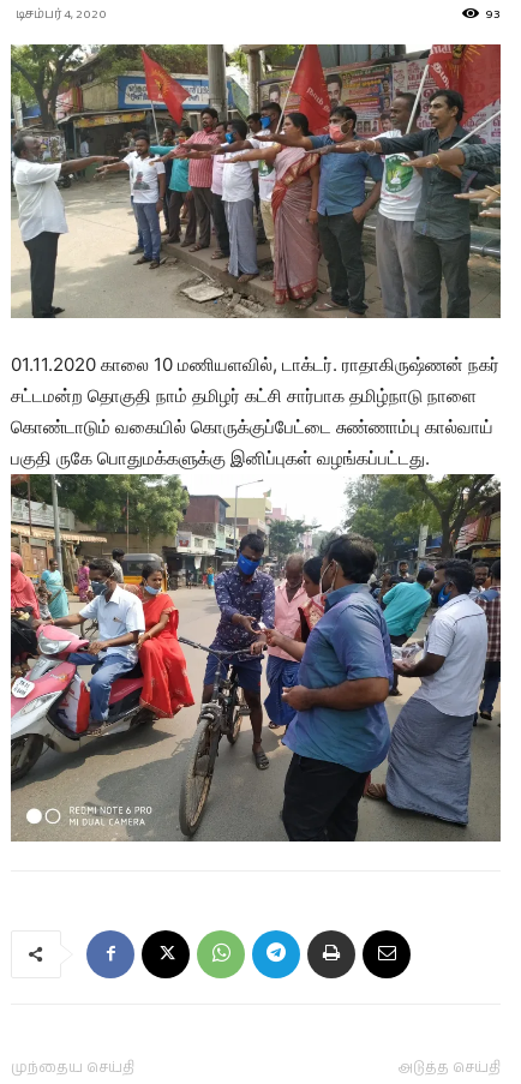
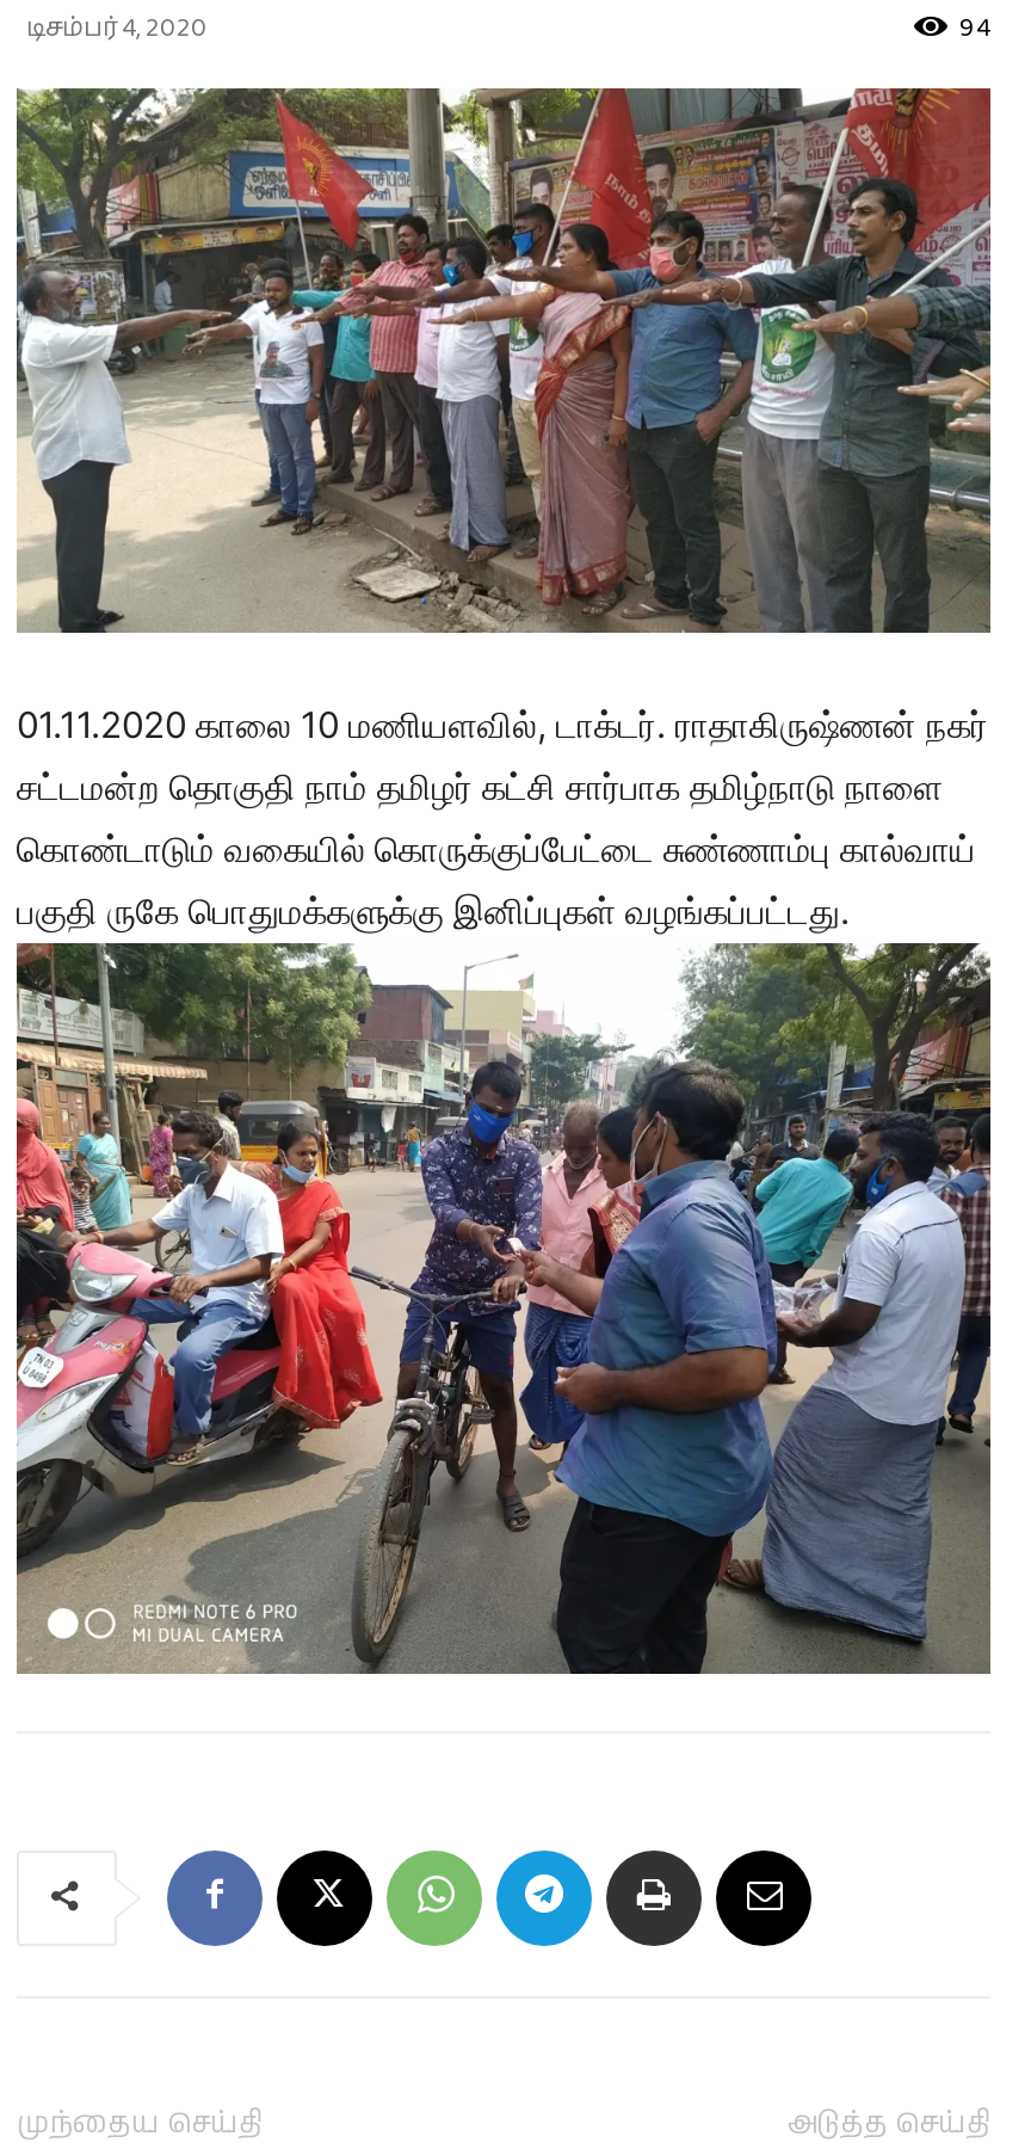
- 93
+ 94
